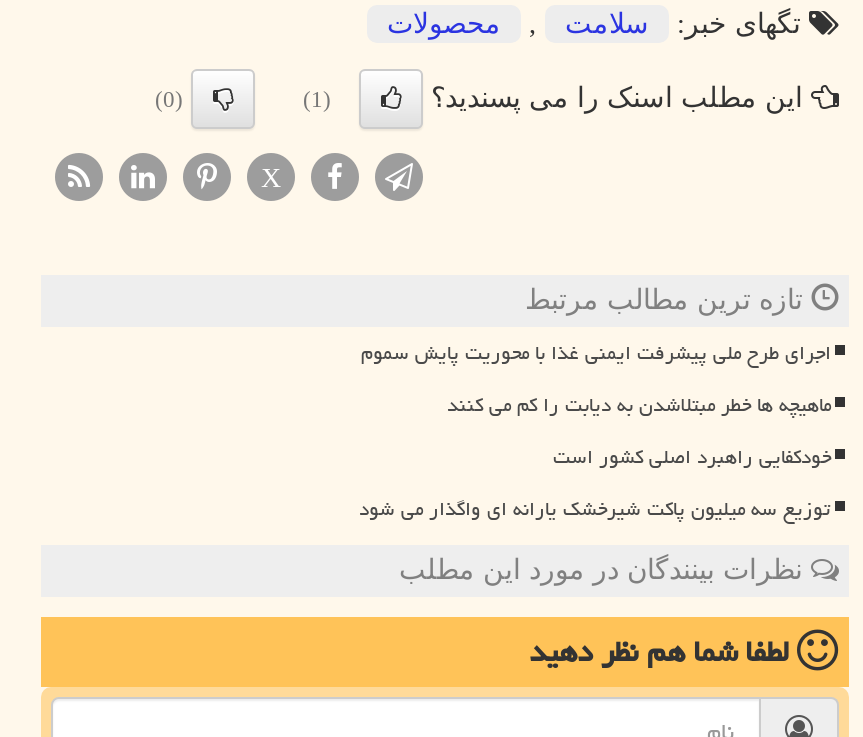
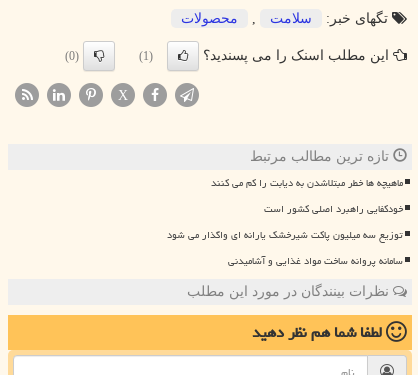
- اجرای طرح ملی پیشرفت ایمنی غذا با محوریت پایش سموم

moved up: ماهیچه ها خطر مبتلاشدن به دیابت را کم می کنند | خودکفایی راهبرد اصلی کشور است | توزیع سه میلیون پاکت شیرخشک یارانه ای واگذار می شود

+ سامانه پروانه ساخت مواد غذایی و آشامیدنی
